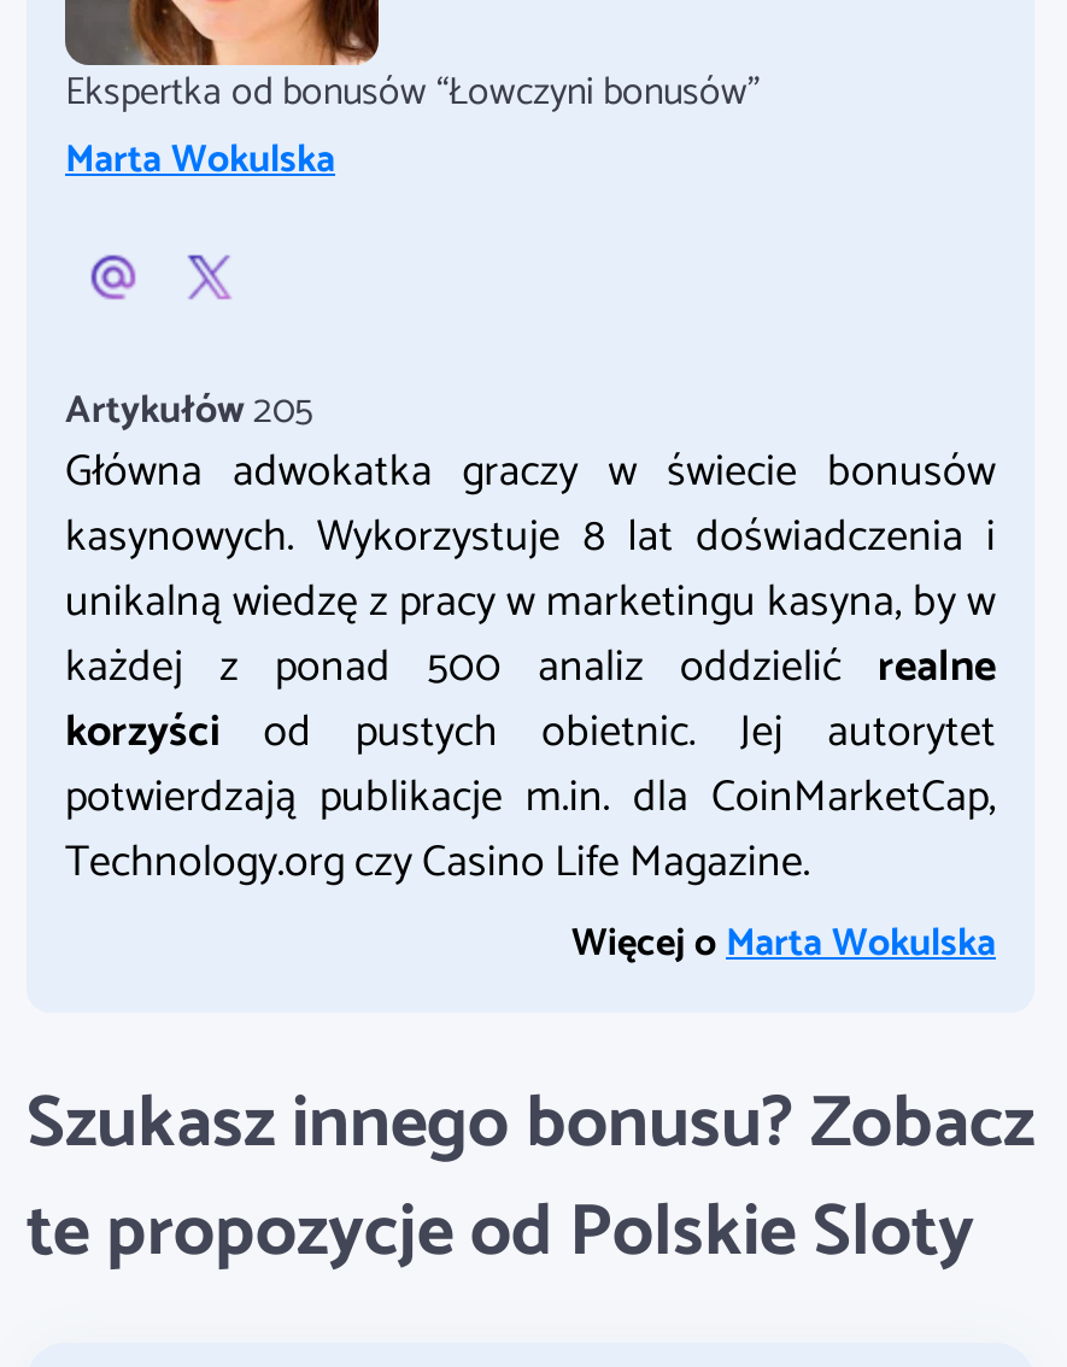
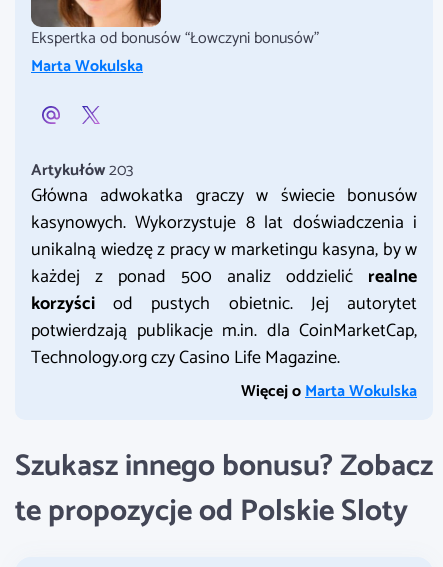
- Artykułów205
+ Artykułów203
